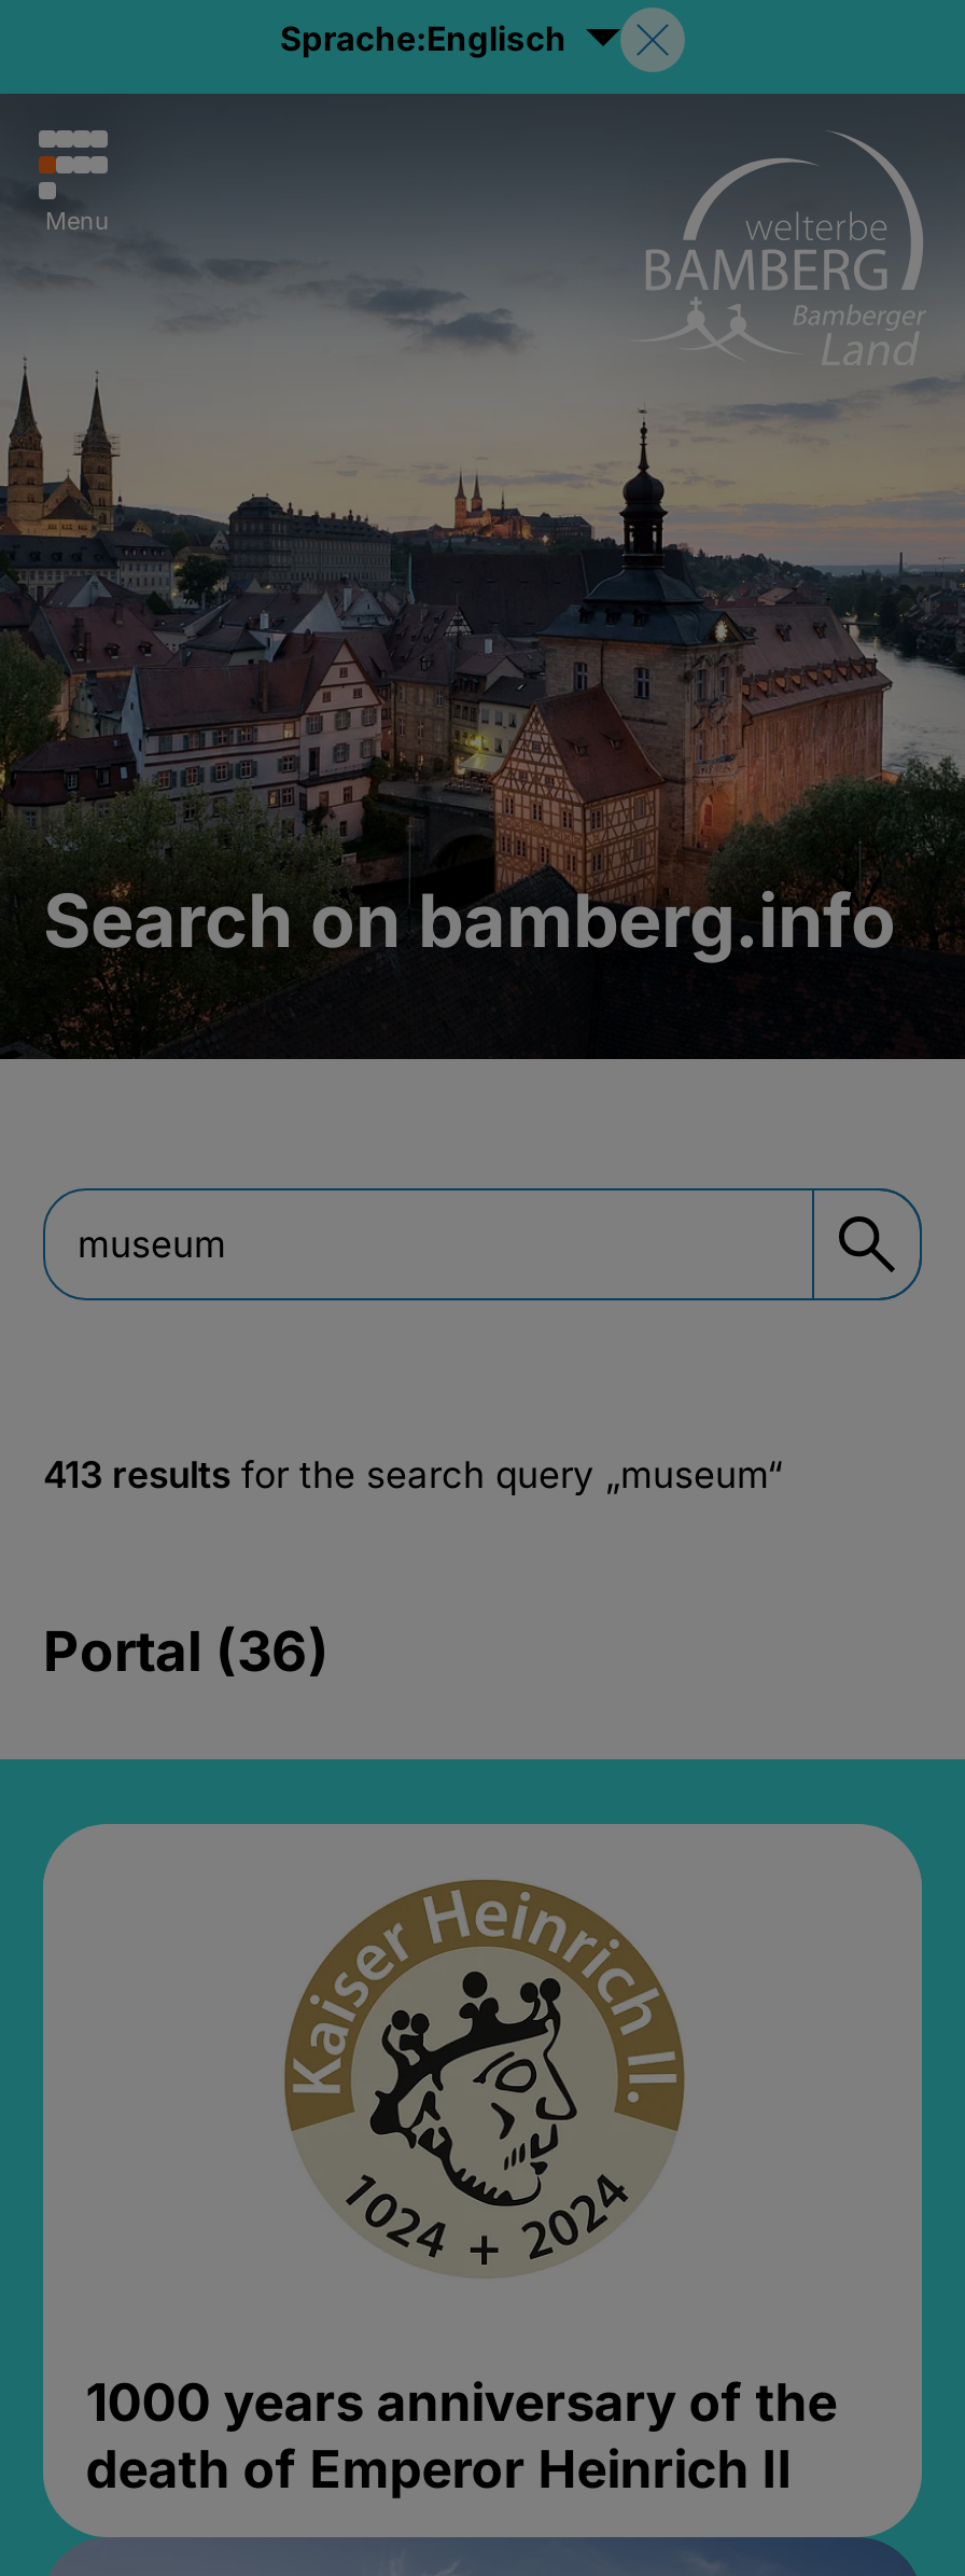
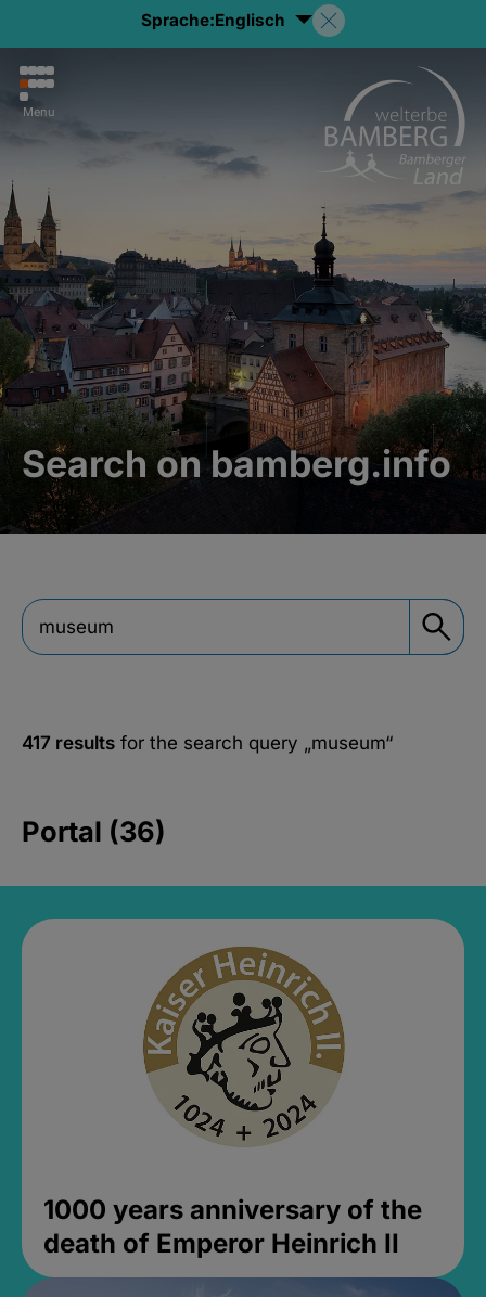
- 413 results for the search query „museum“
+ 417 results for the search query „museum“
